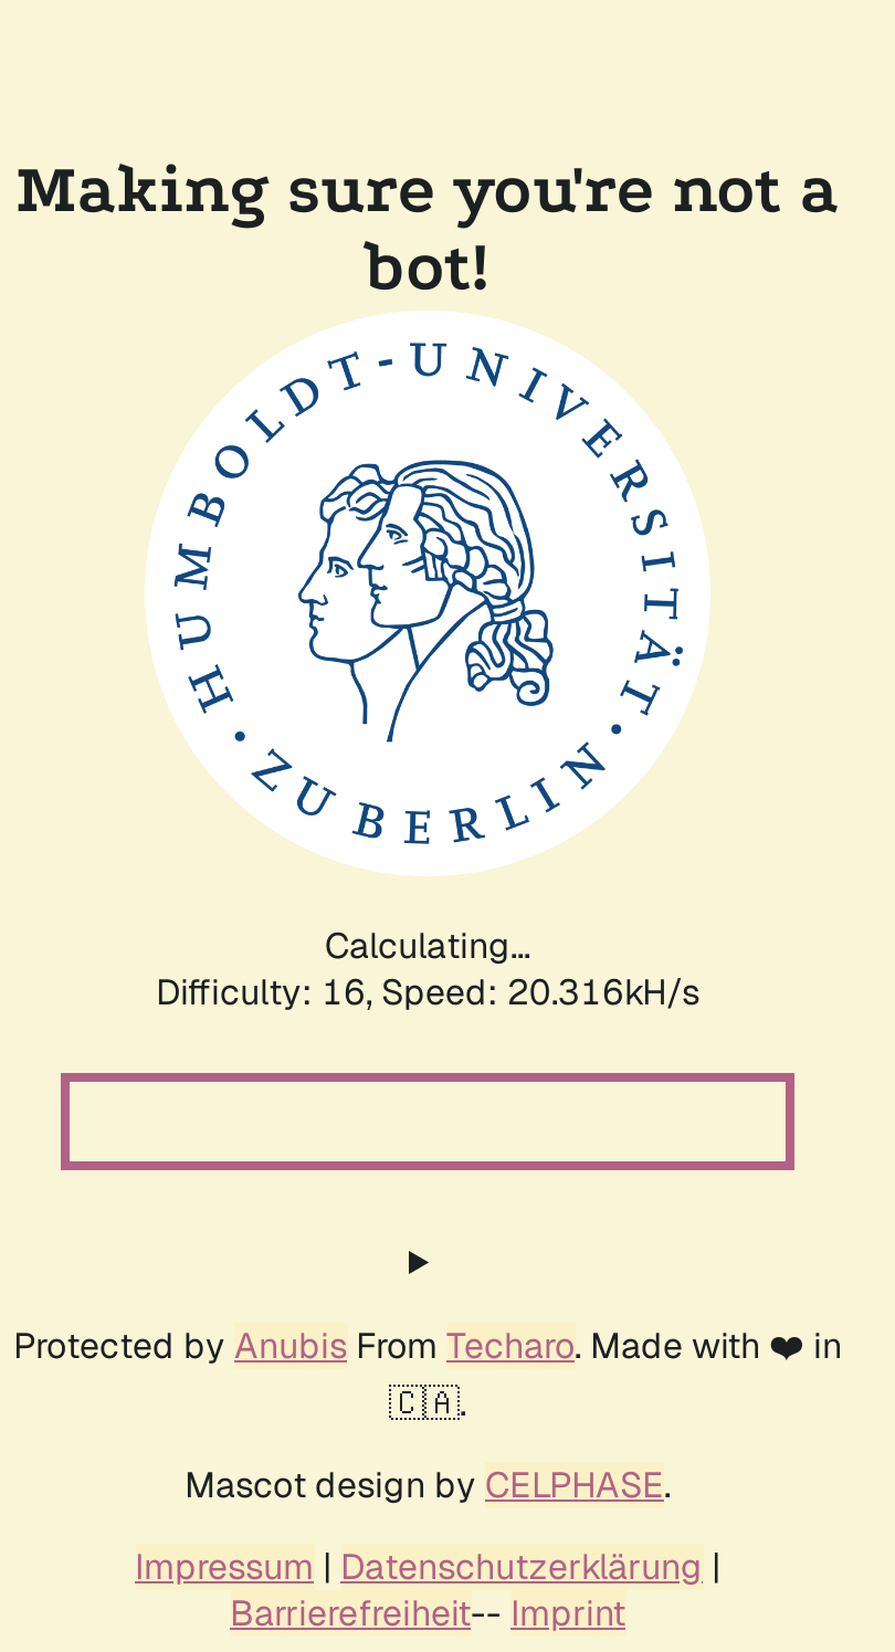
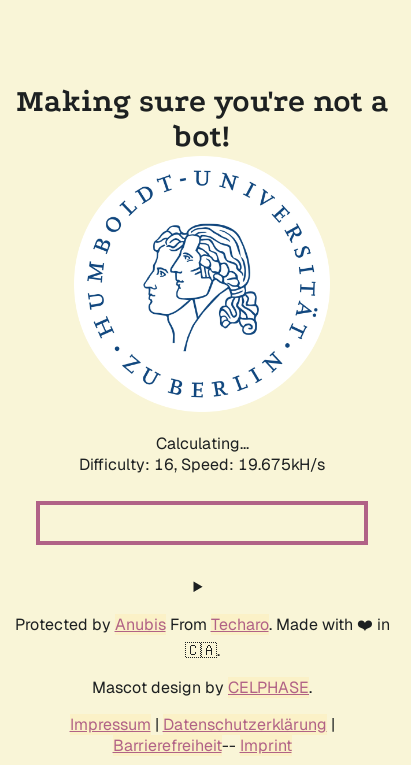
- Difficulty: 16, Speed: 20.316kH/s
+ Difficulty: 16, Speed: 19.675kH/s
